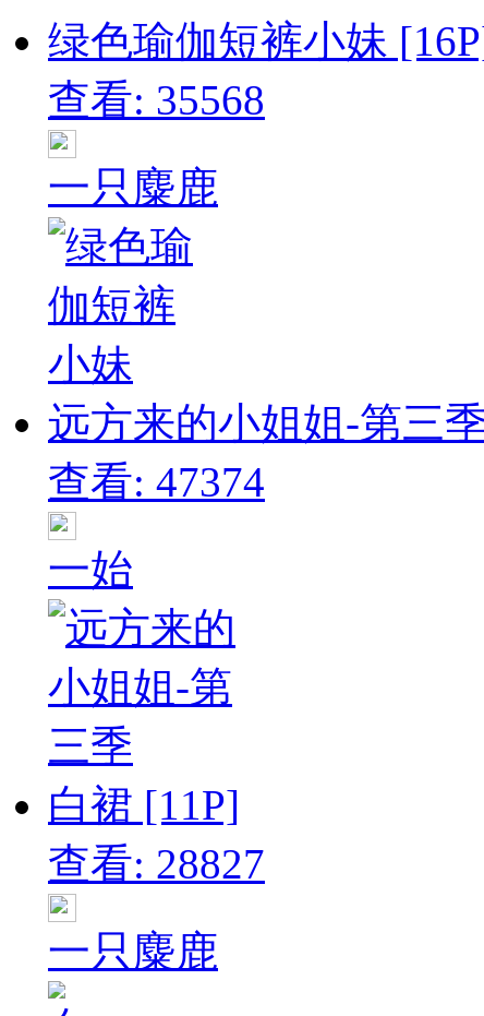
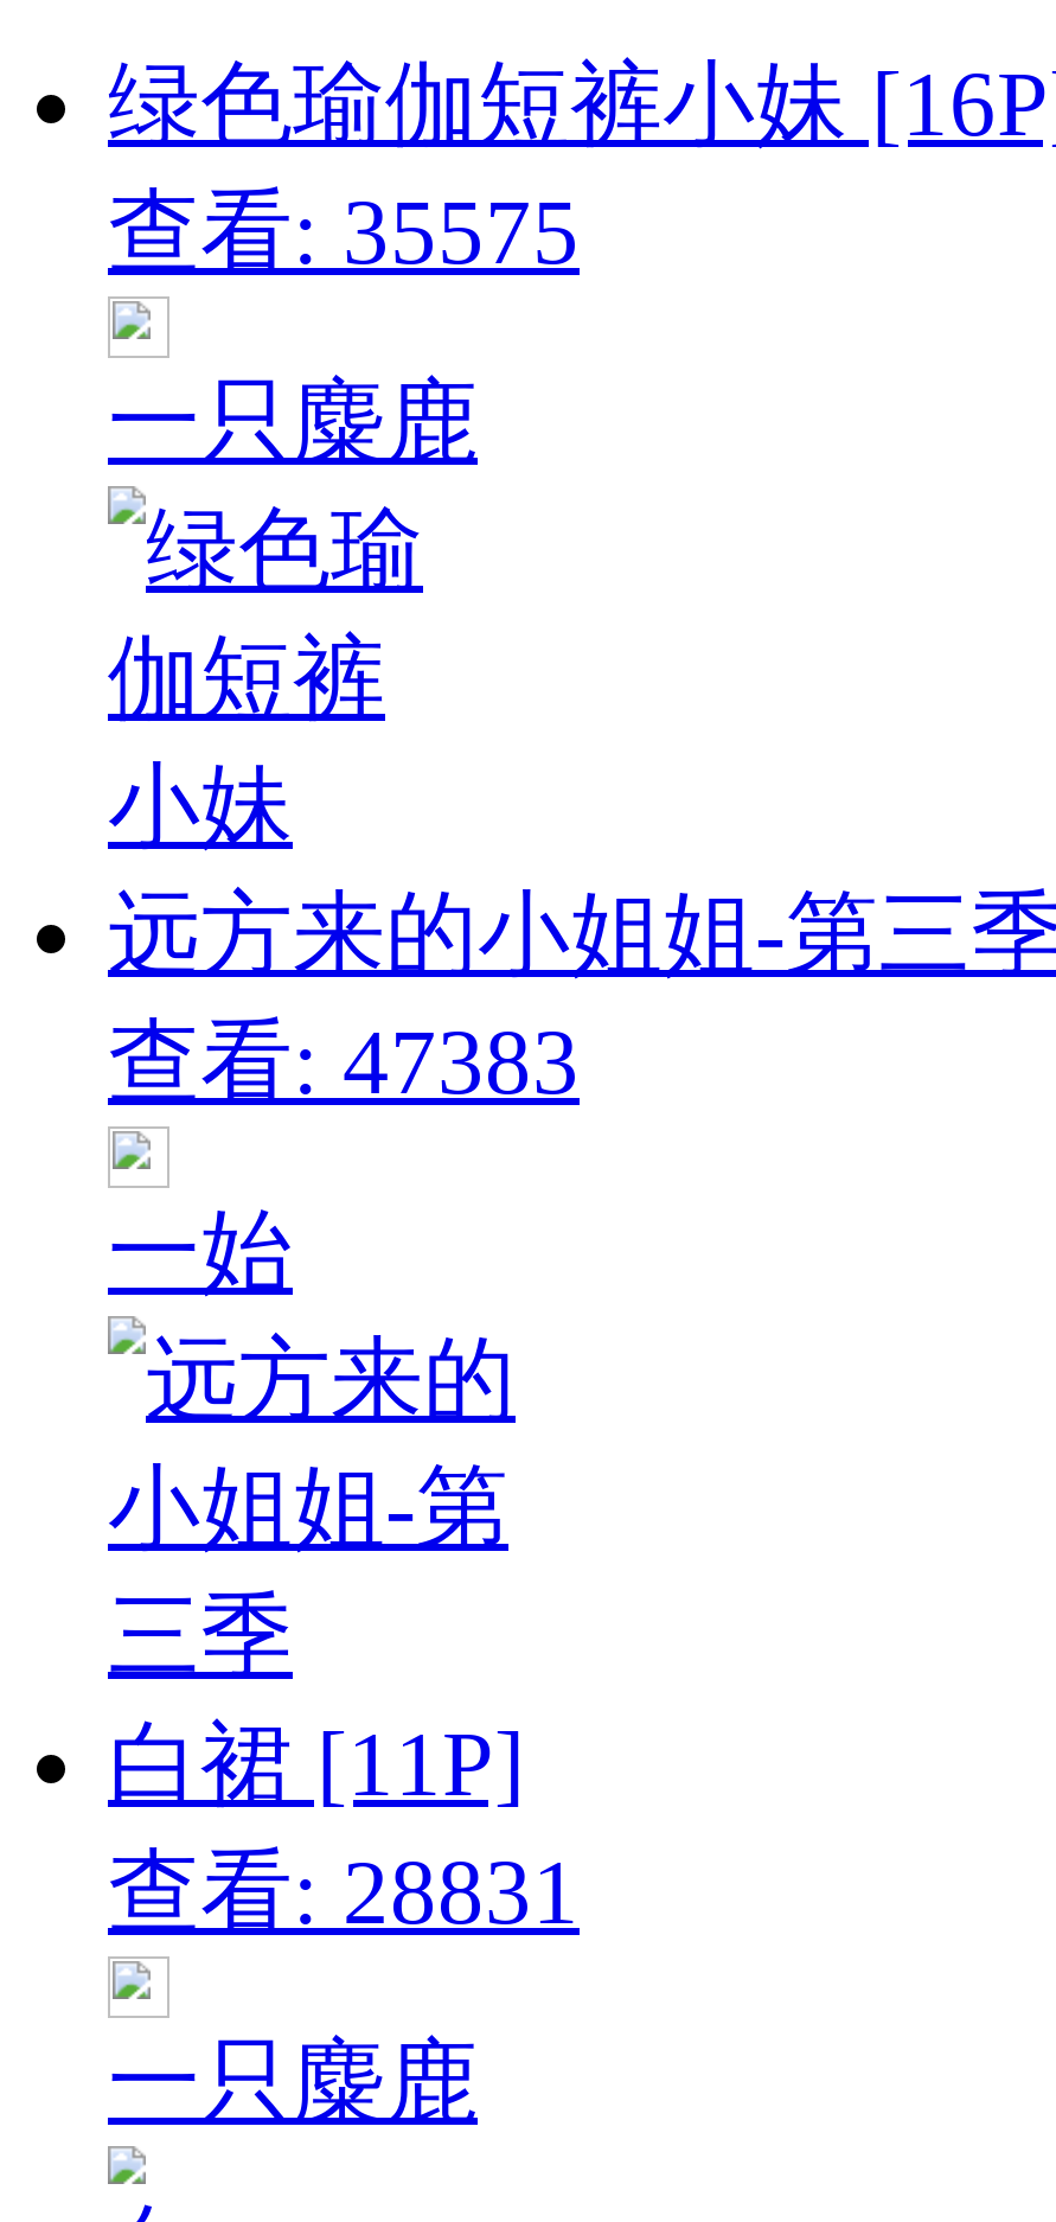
- 查看: 35568
+ 查看: 35575

- 查看: 47374
+ 查看: 47383

- 查看: 28827
+ 查看: 28831
